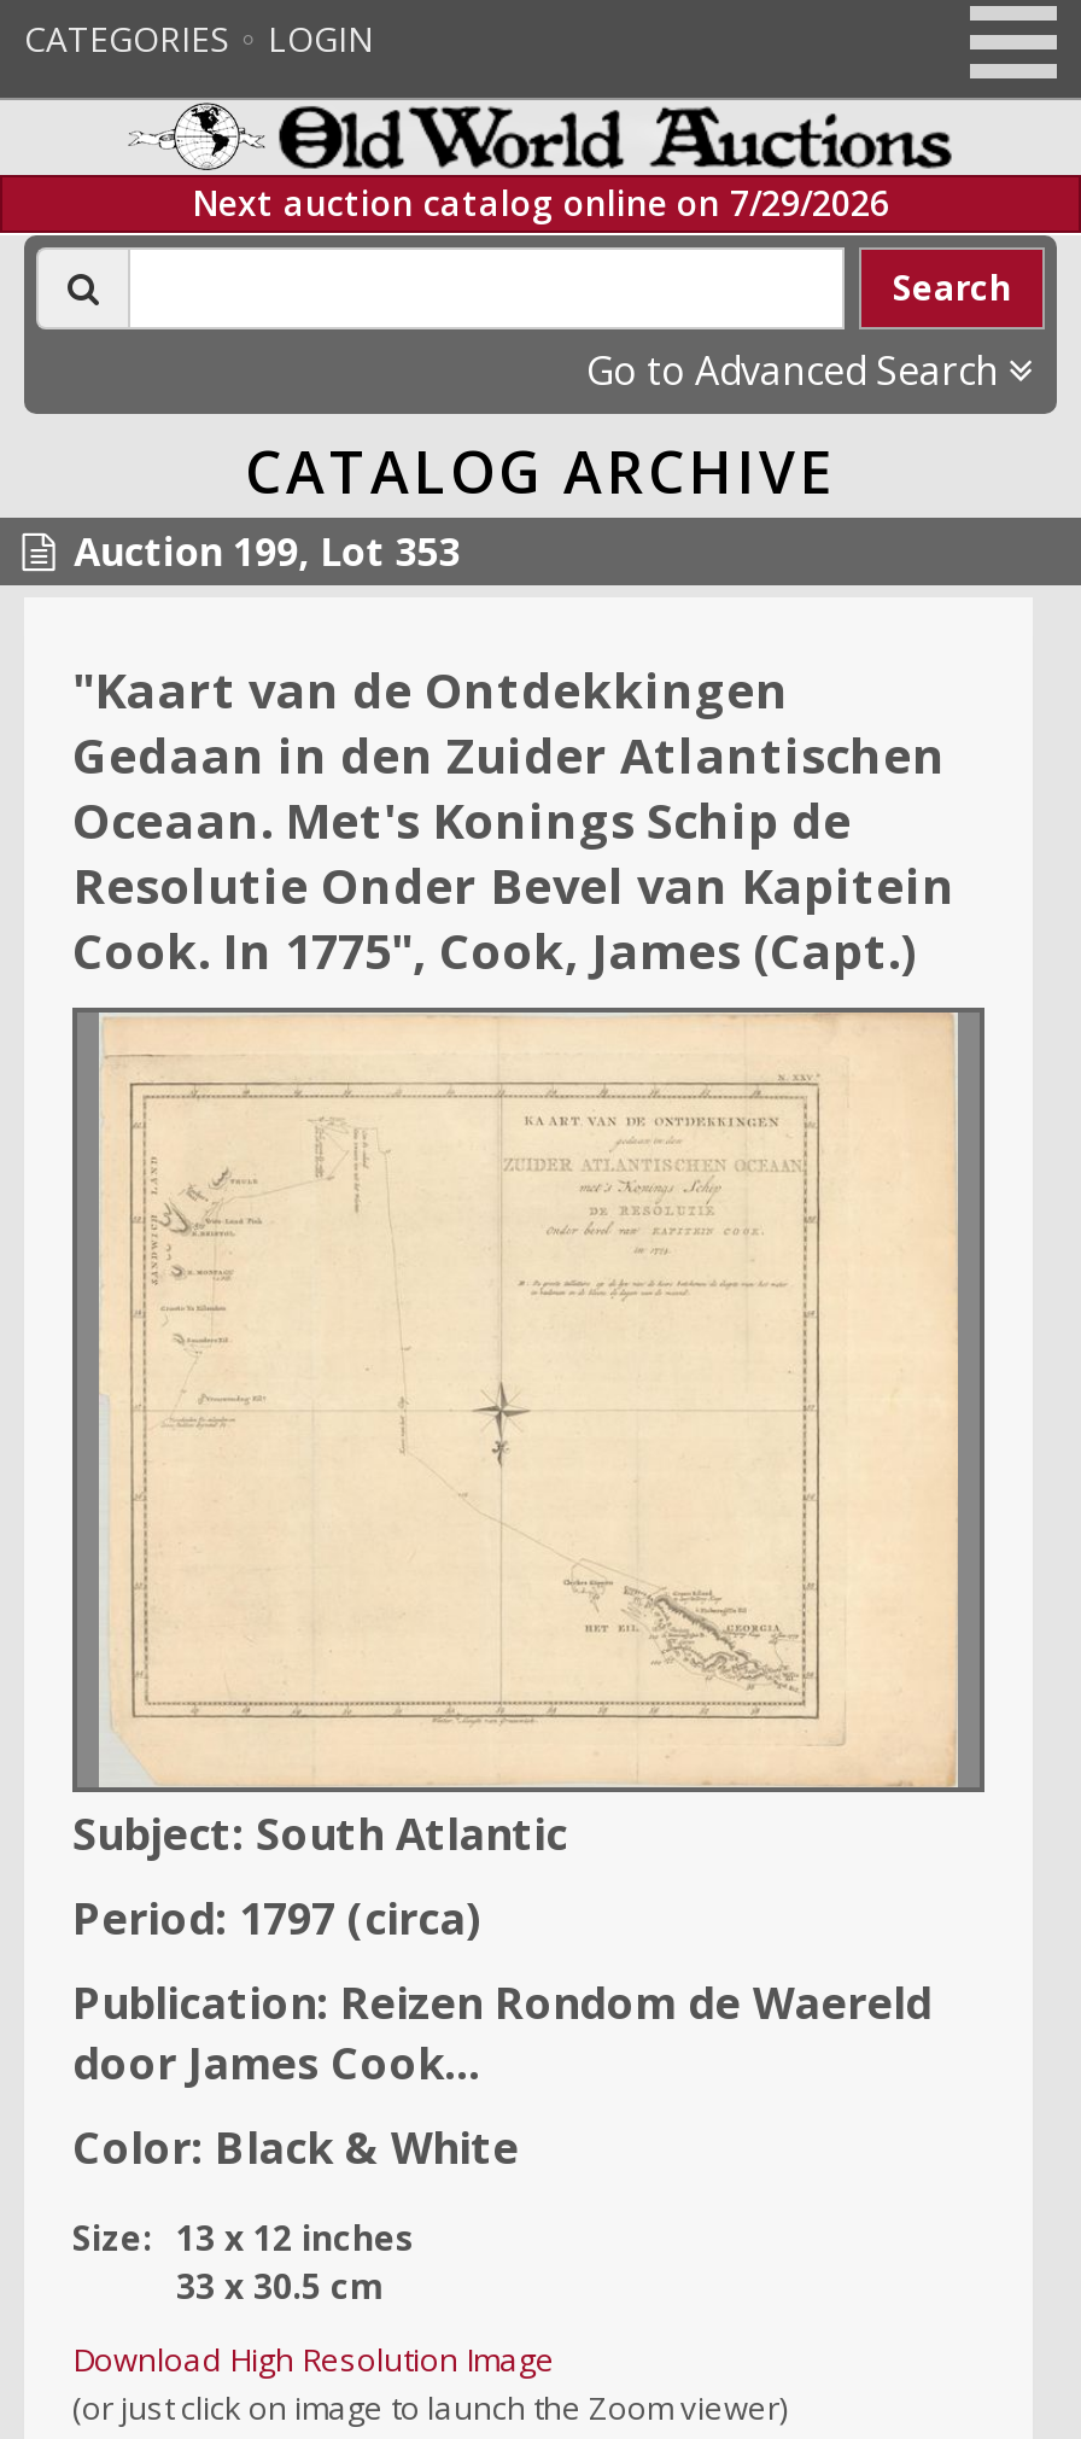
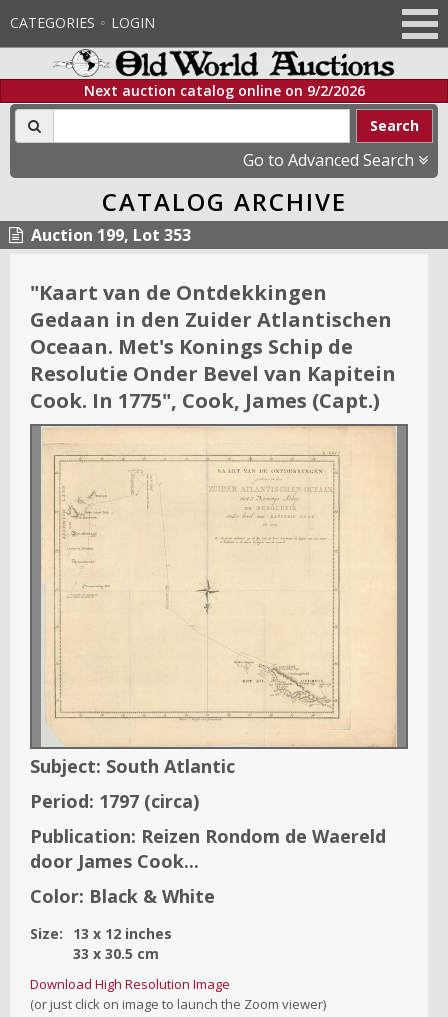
- Next auction catalog online on 7/29/2026
+ Next auction catalog online on 9/2/2026
